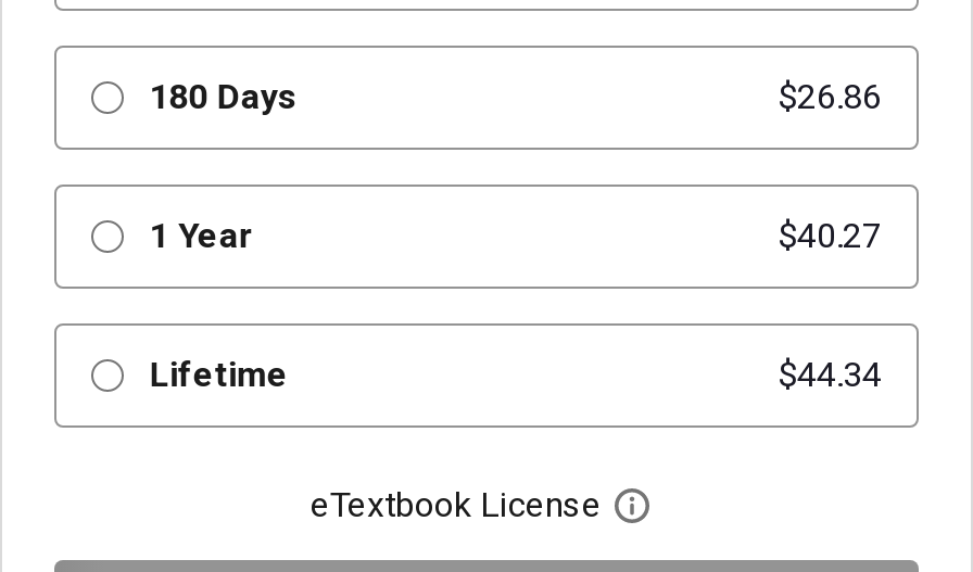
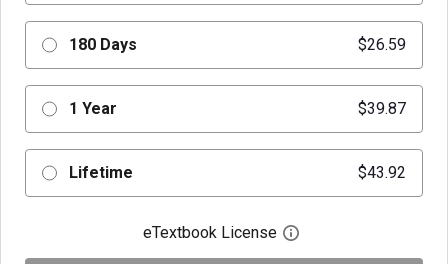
- $26.86
+ $26.59

- $40.27
+ $39.87

- $44.34
+ $43.92
